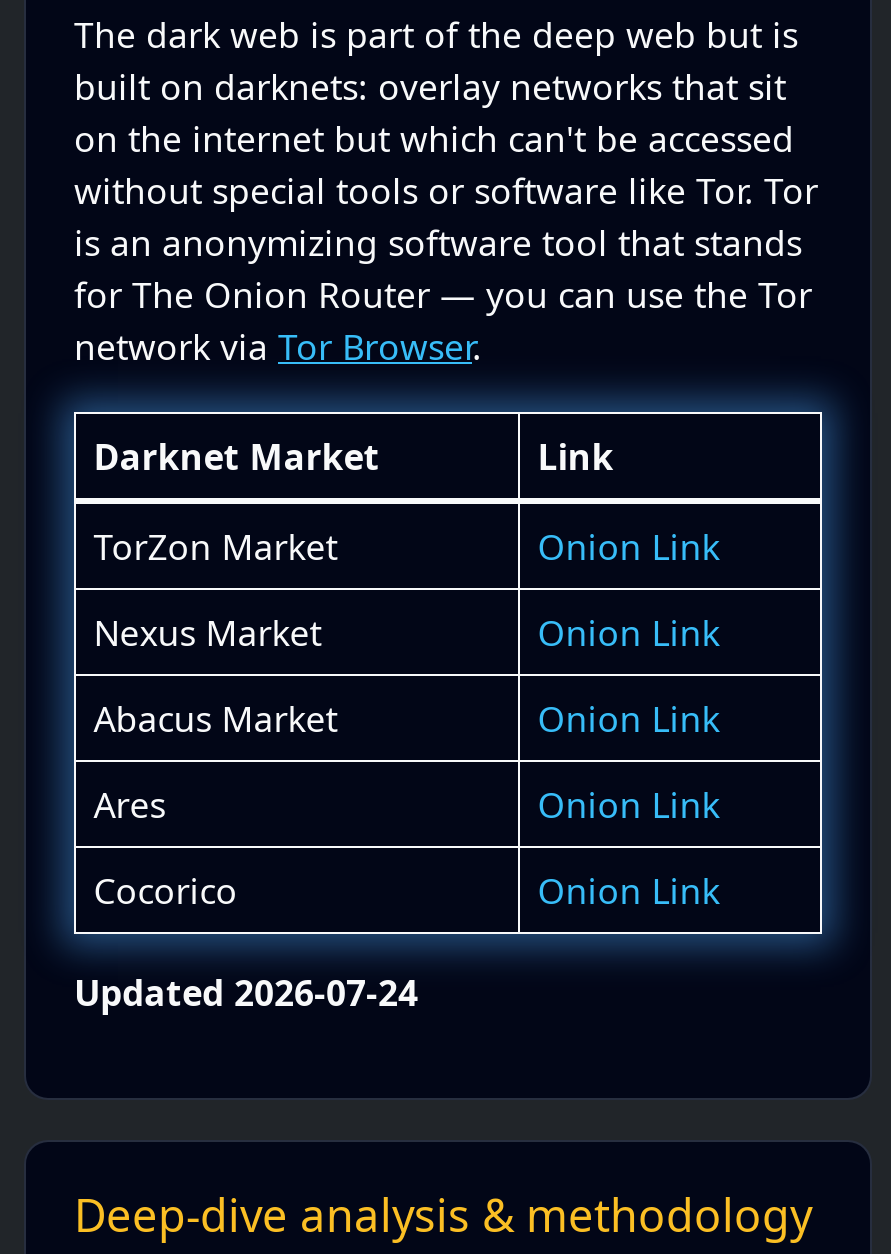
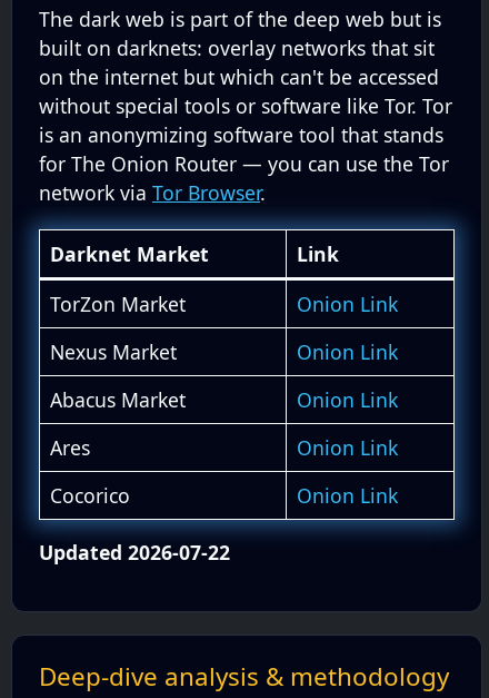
- Updated 2026-07-24
+ Updated 2026-07-22
